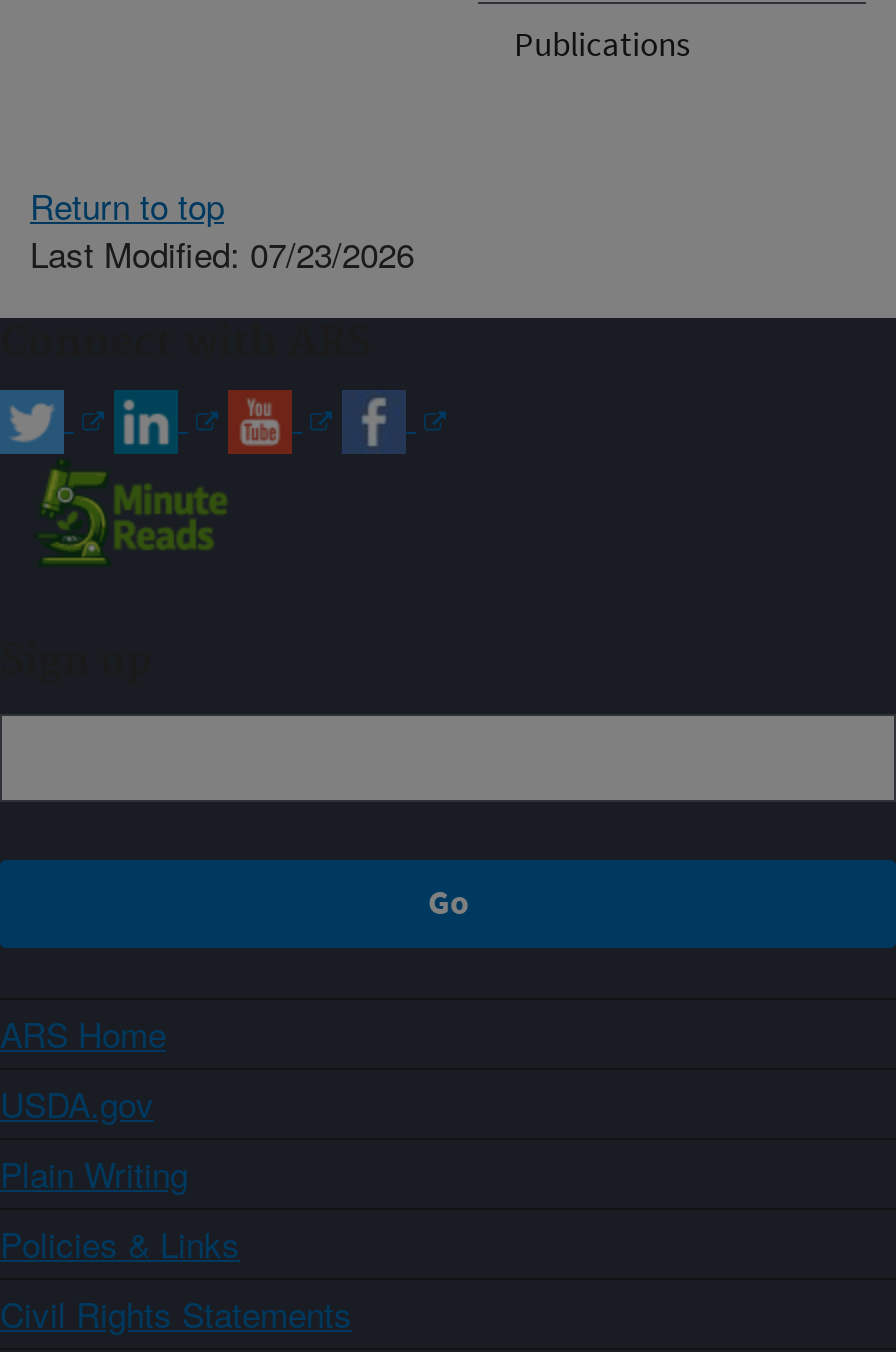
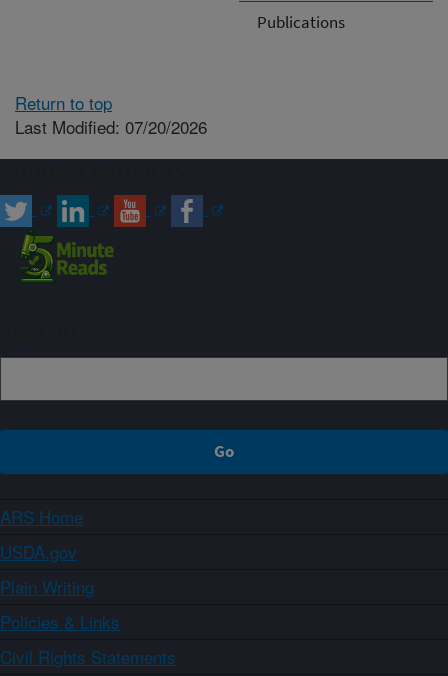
- Last Modified: 07/23/2026
+ Last Modified: 07/20/2026
